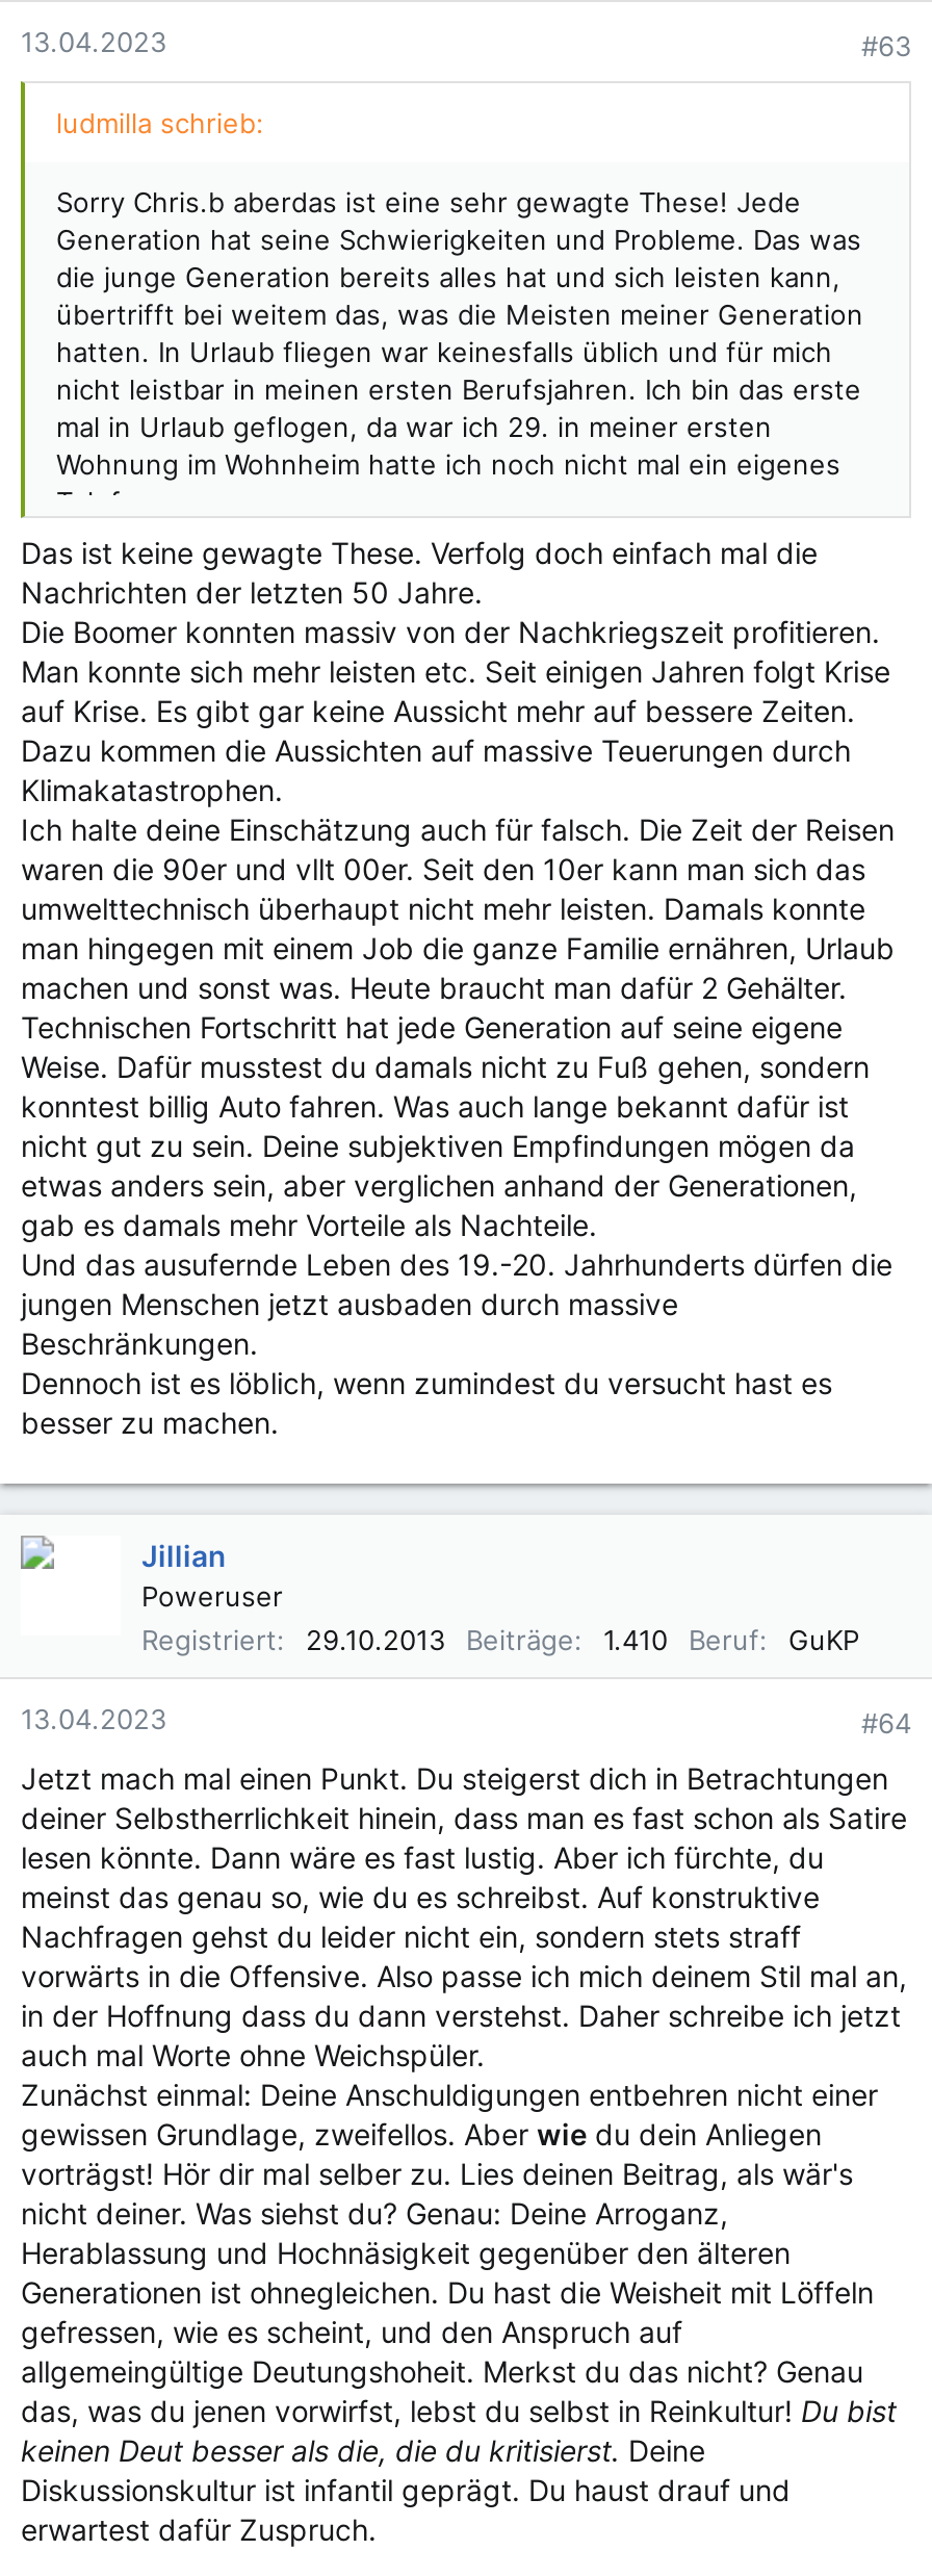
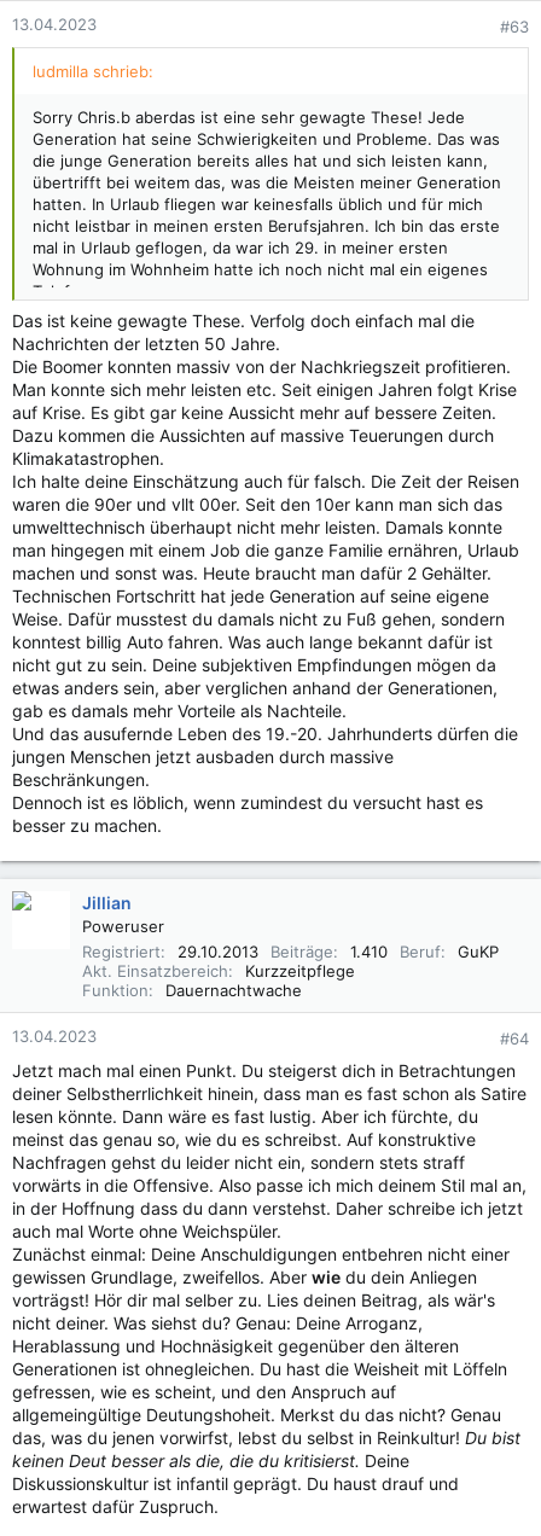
+ Akt. Einsatzbereich
+ Kurzzeitpflege
+ Funktion
+ Dauernachtwache
